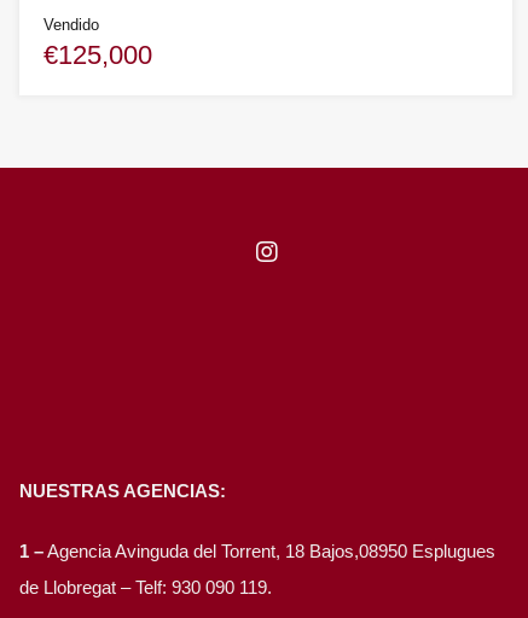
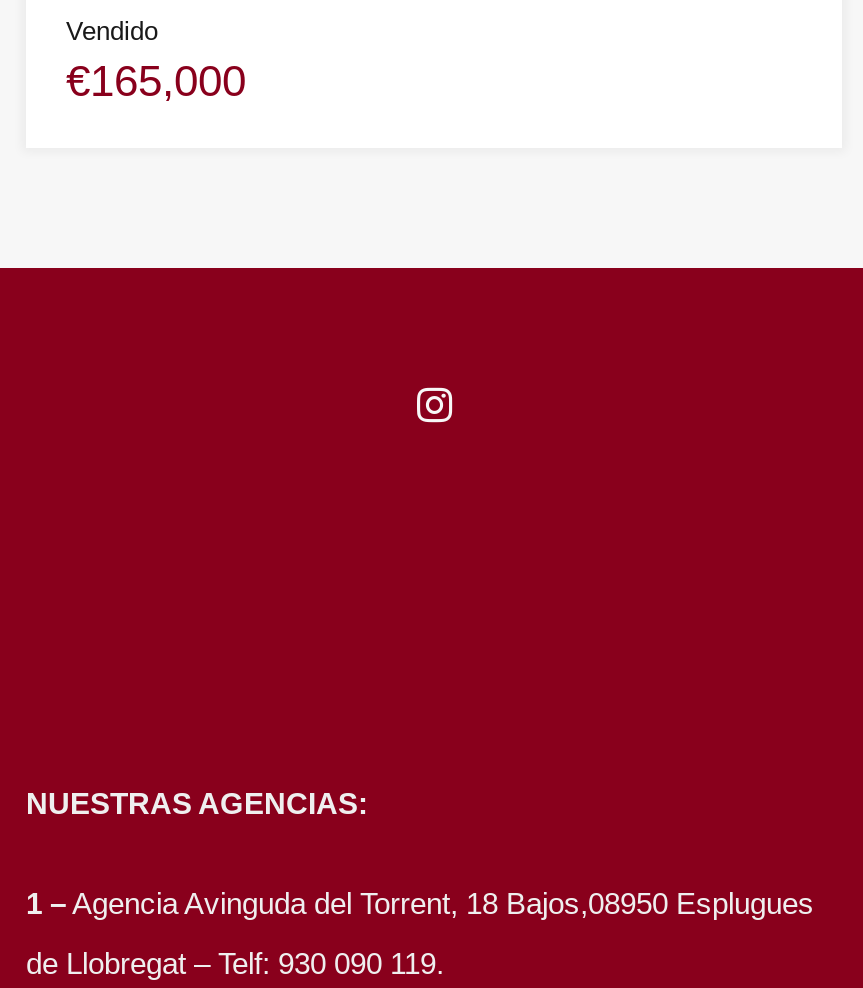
- €125,000
+ €165,000
